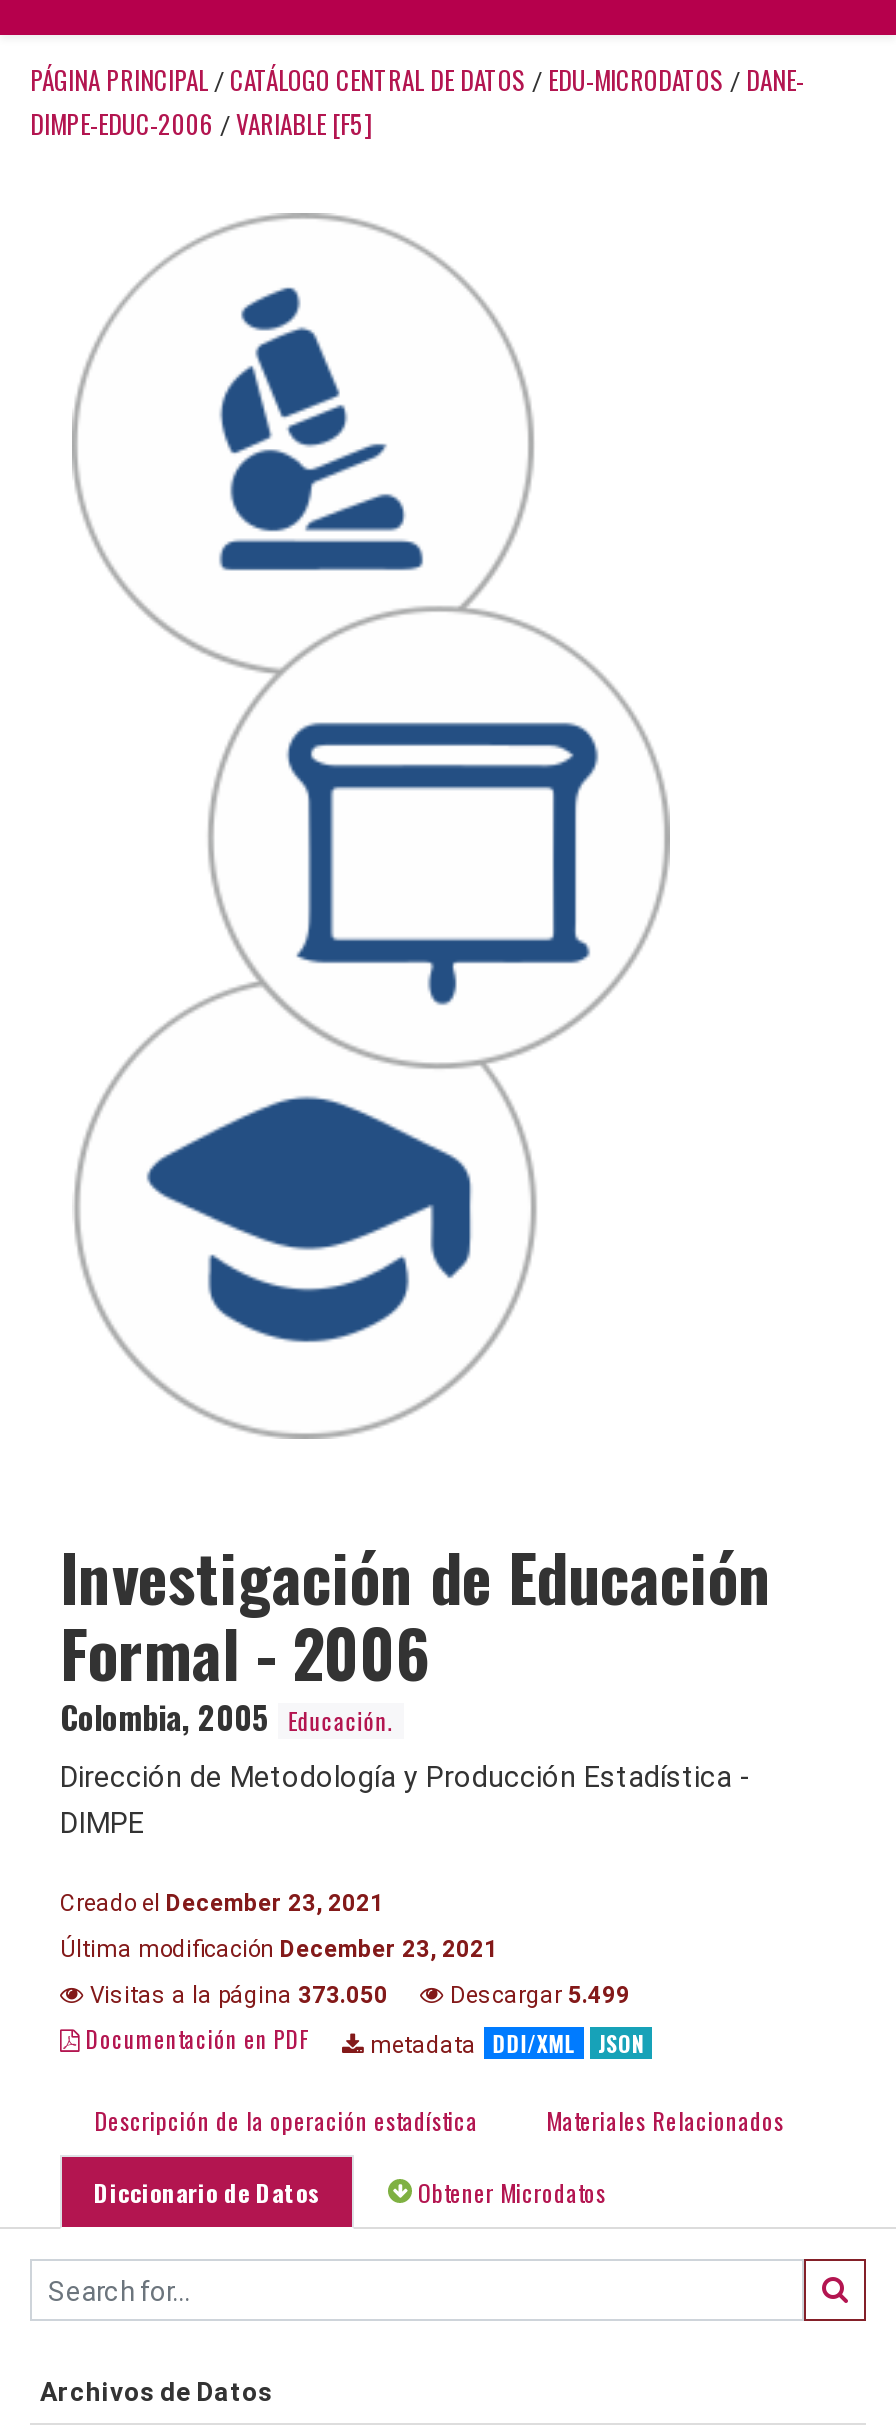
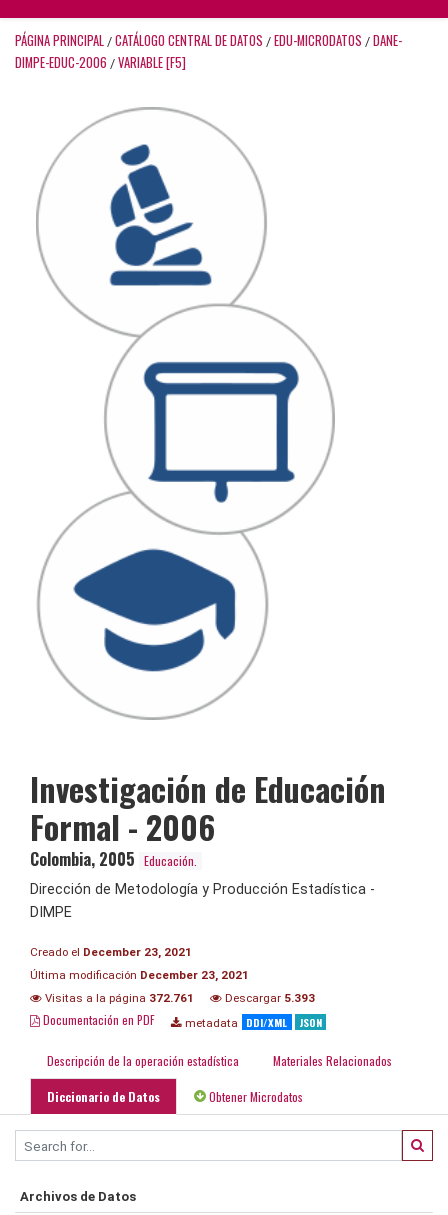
- Visitas a la página 373.050
+ Visitas a la página 372.761

- Descargar 5.499
+ Descargar 5.393
